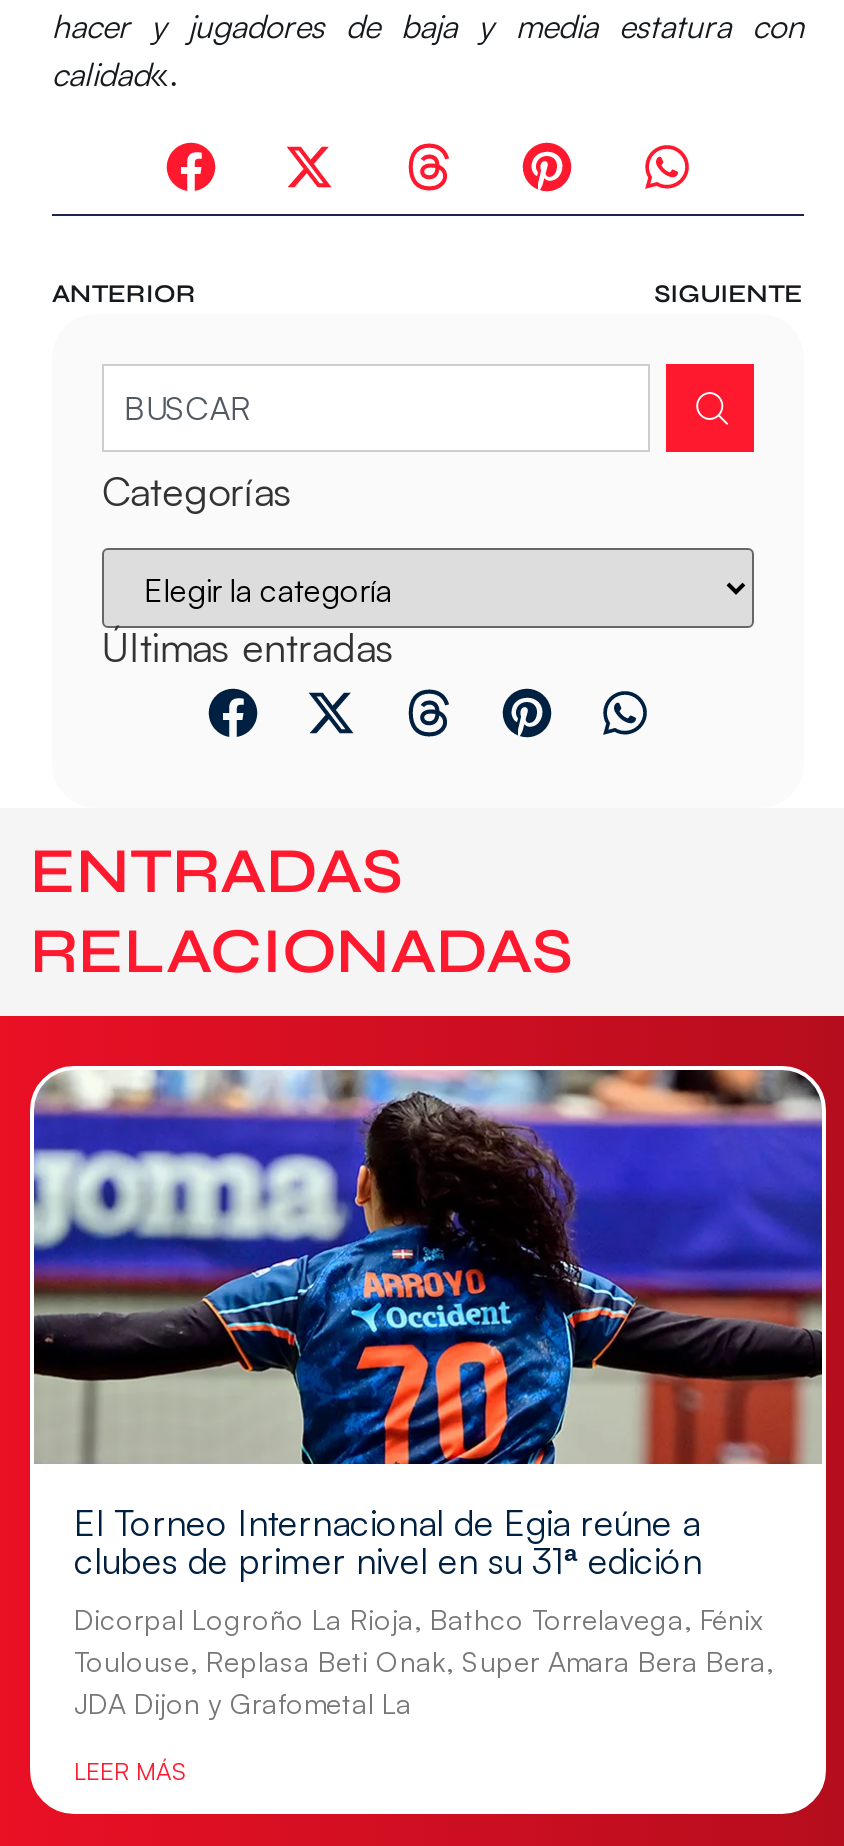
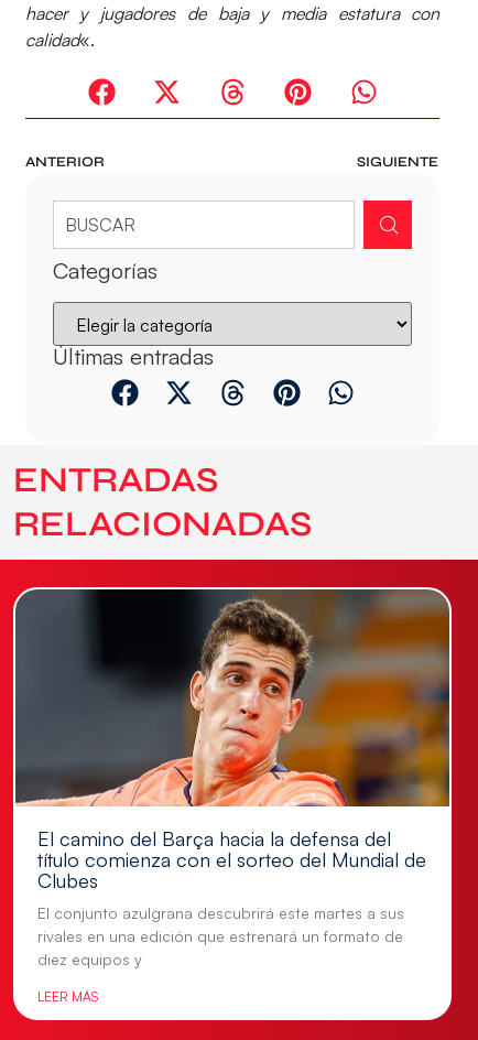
- [image]
- El Torneo Internacional de Egia reúne a
- clubes de primer nivel en su 31ª edición
+ [image]
+ El camino del Barça hacia la defensa del
+ título comienza con el sorteo del Mundial de
+ Clubes

- Dicorpal Logroño La Rioja, Bathco Torrelavega, Fénix
- Toulouse, Replasa Beti Onak, Super Amara Bera Bera,
- JDA Dijon y Grafometal La
+ El conjunto azulgrana descubrirá este martes a sus
+ rivales en una edición que estrenará un formato de
+ diez equipos y
